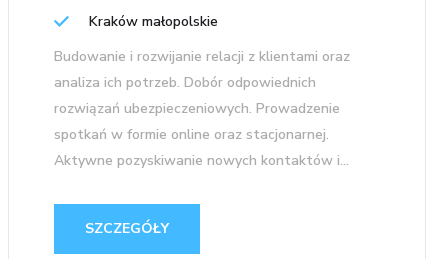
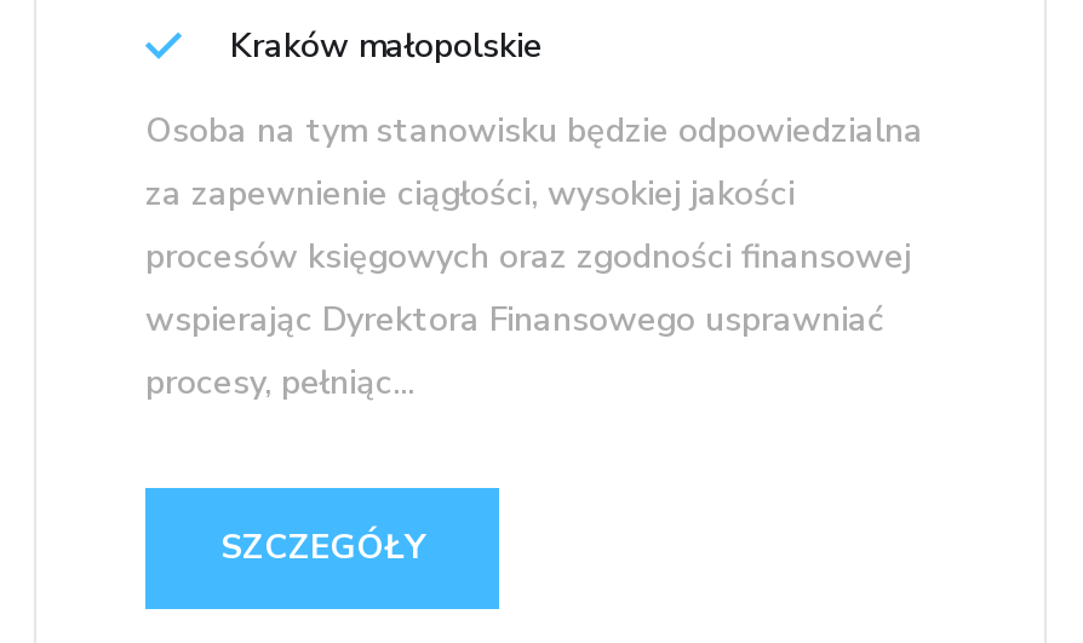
- Budowanie i rozwijanie relacji z klientami oraz
- analiza ich potrzeb. Dobór odpowiednich
- rozwiązań ubezpieczeniowych. Prowadzenie
- spotkań w formie online oraz stacjonarnej.
- Aktywne pozyskiwanie nowych kontaktów i...
+ Osoba na tym stanowisku będzie odpowiedzialna
+ za zapewnienie ciągłości, wysokiej jakości
+ procesów księgowych oraz zgodności finansowej
+ wspierając Dyrektora Finansowego usprawniać
+ procesy, pełniąc...
